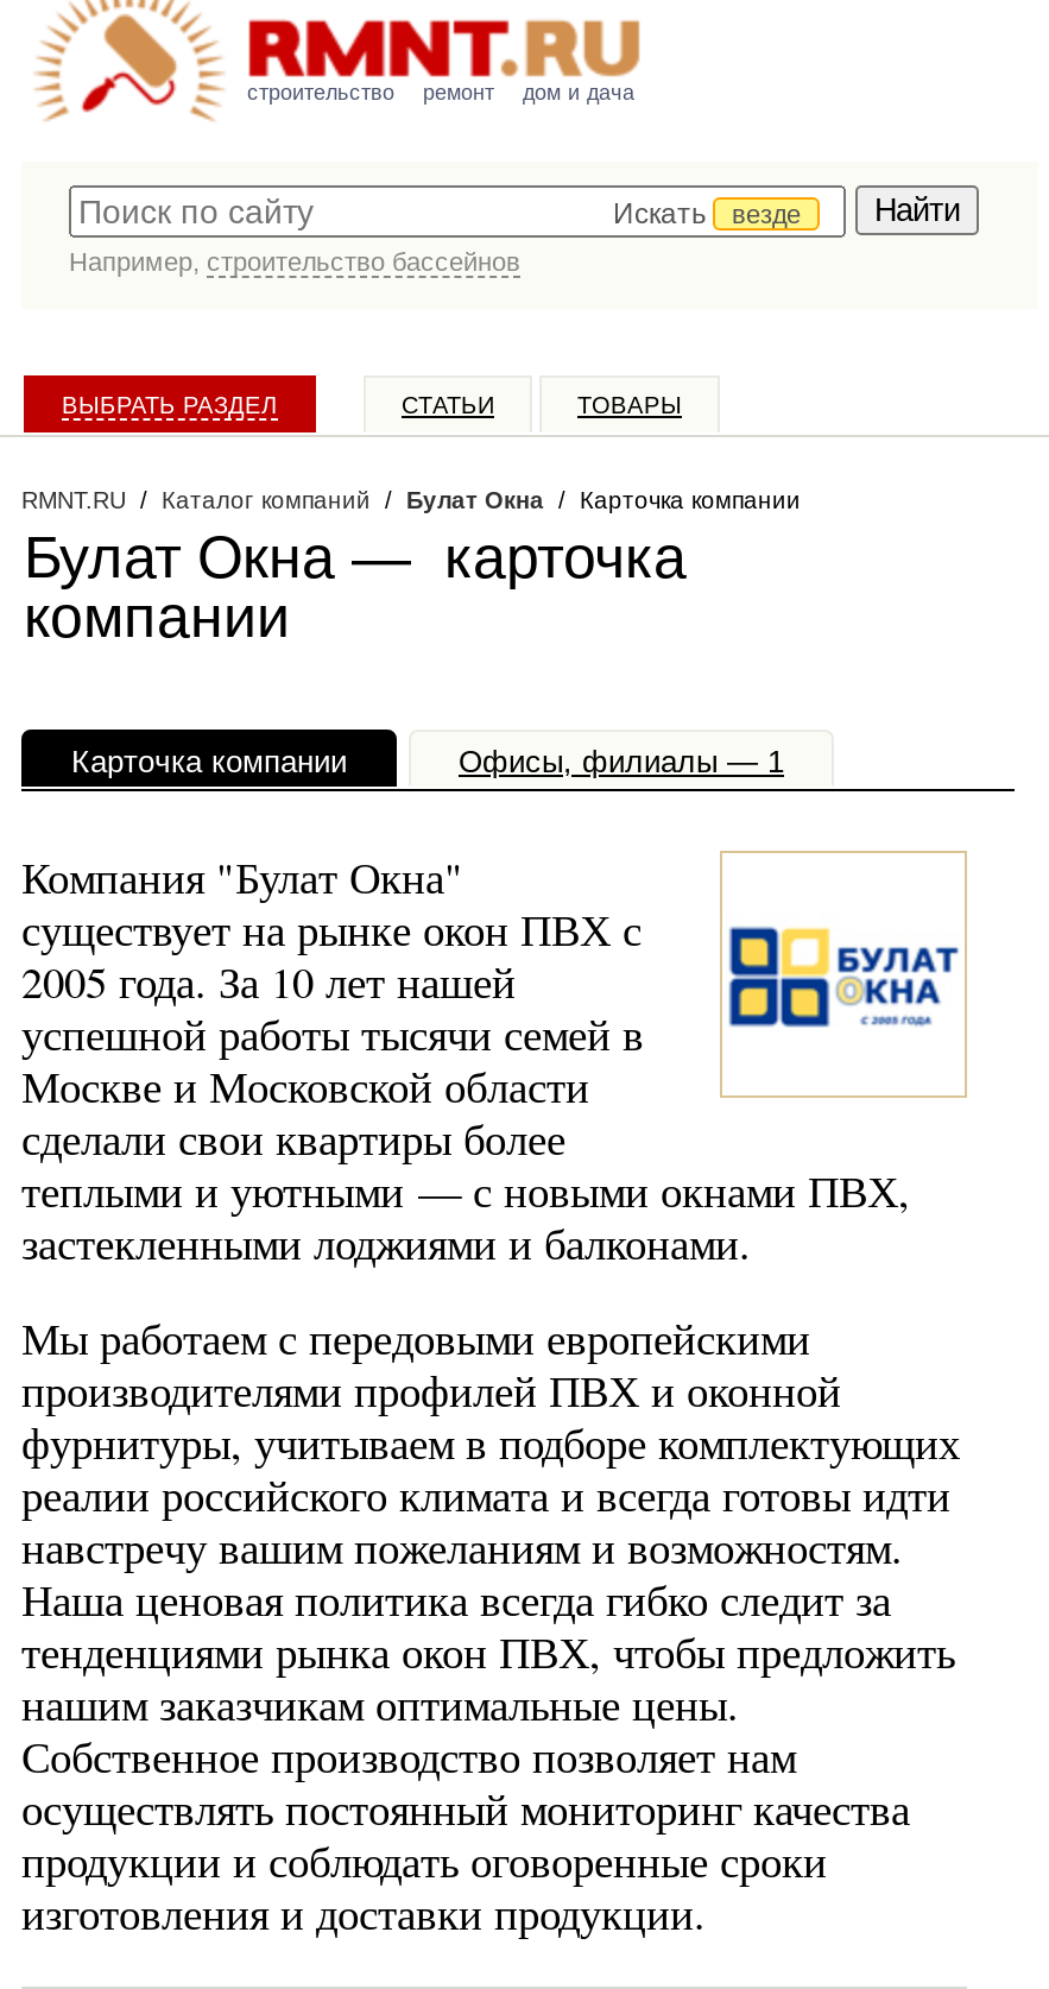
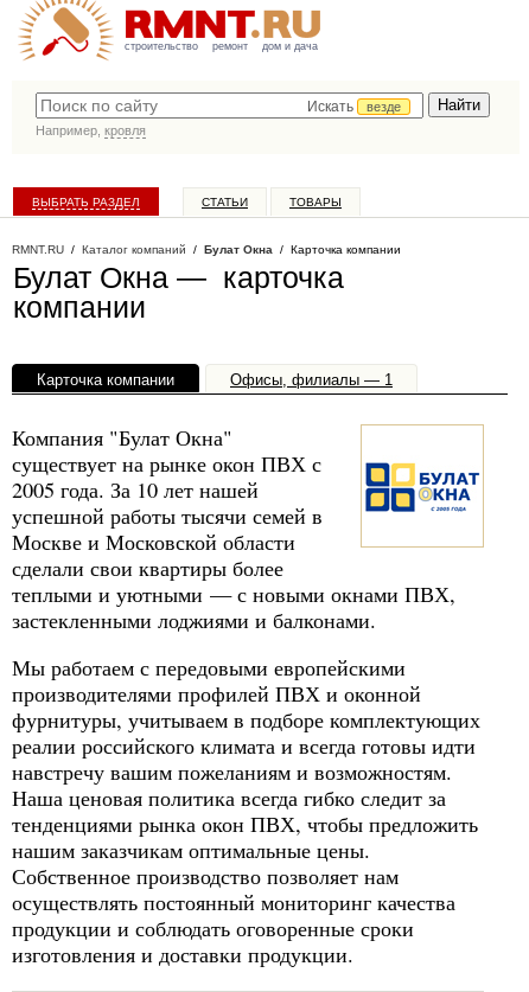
- Например, строительство бассейнов
+ Например, кровля
